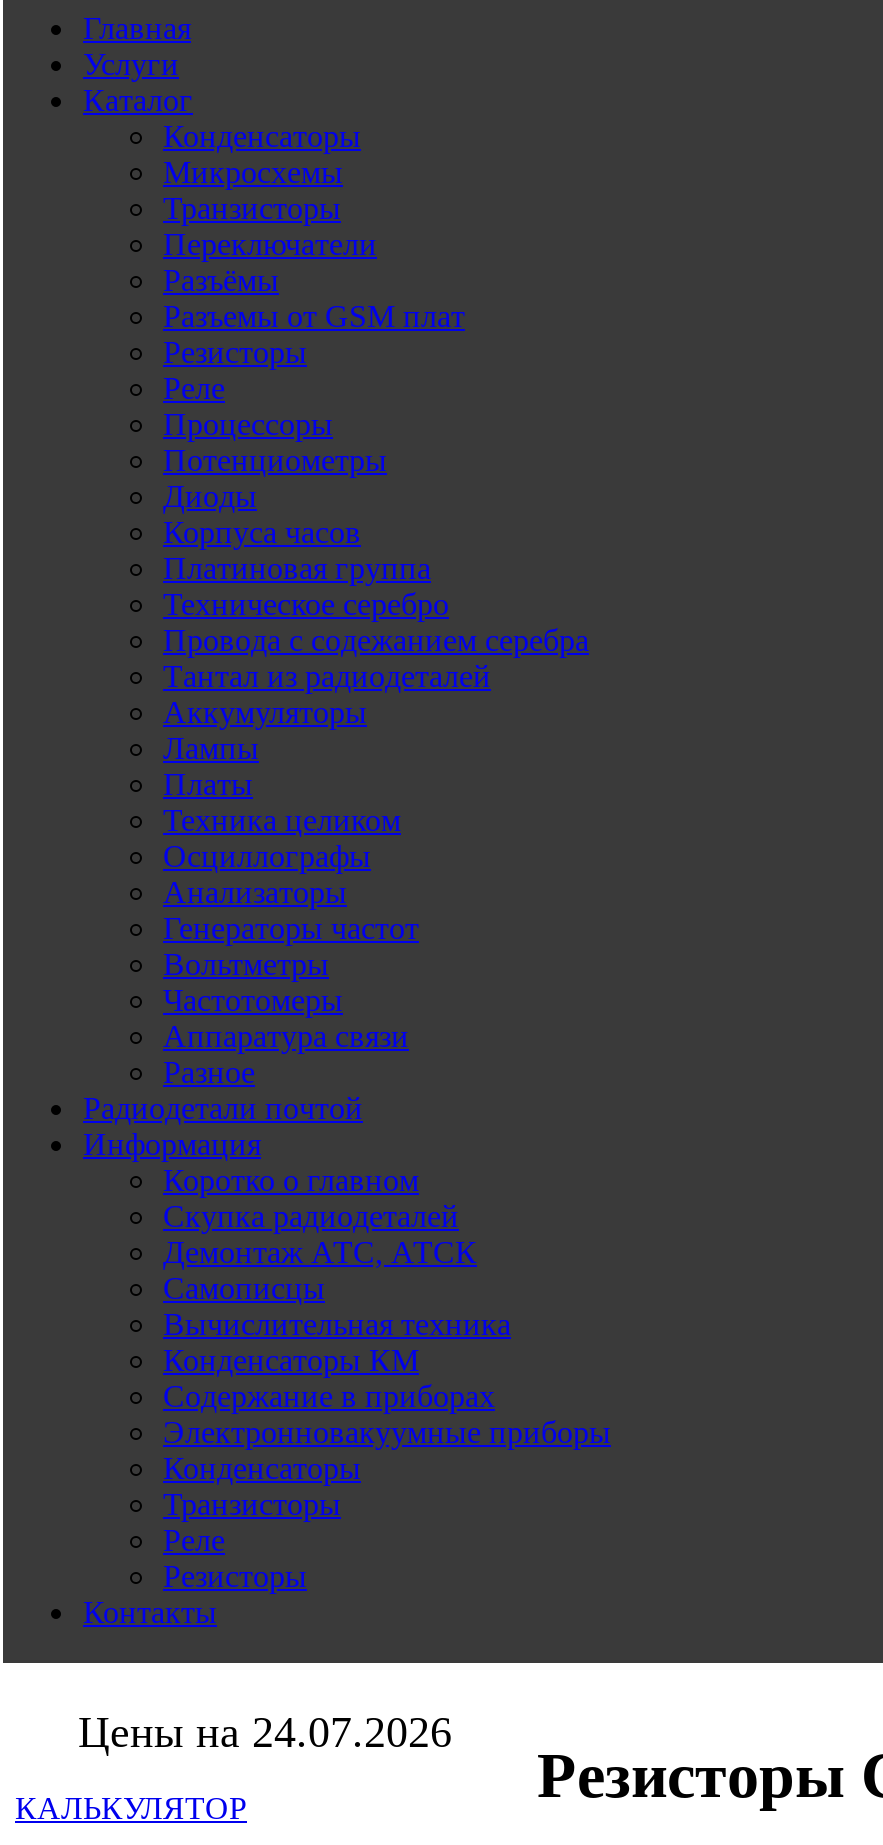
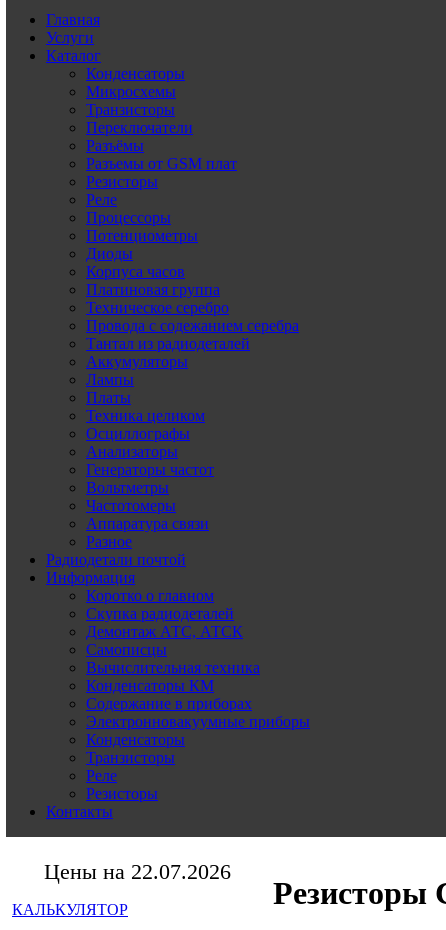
- Цены на 24.07.2026
+ Цены на 22.07.2026
